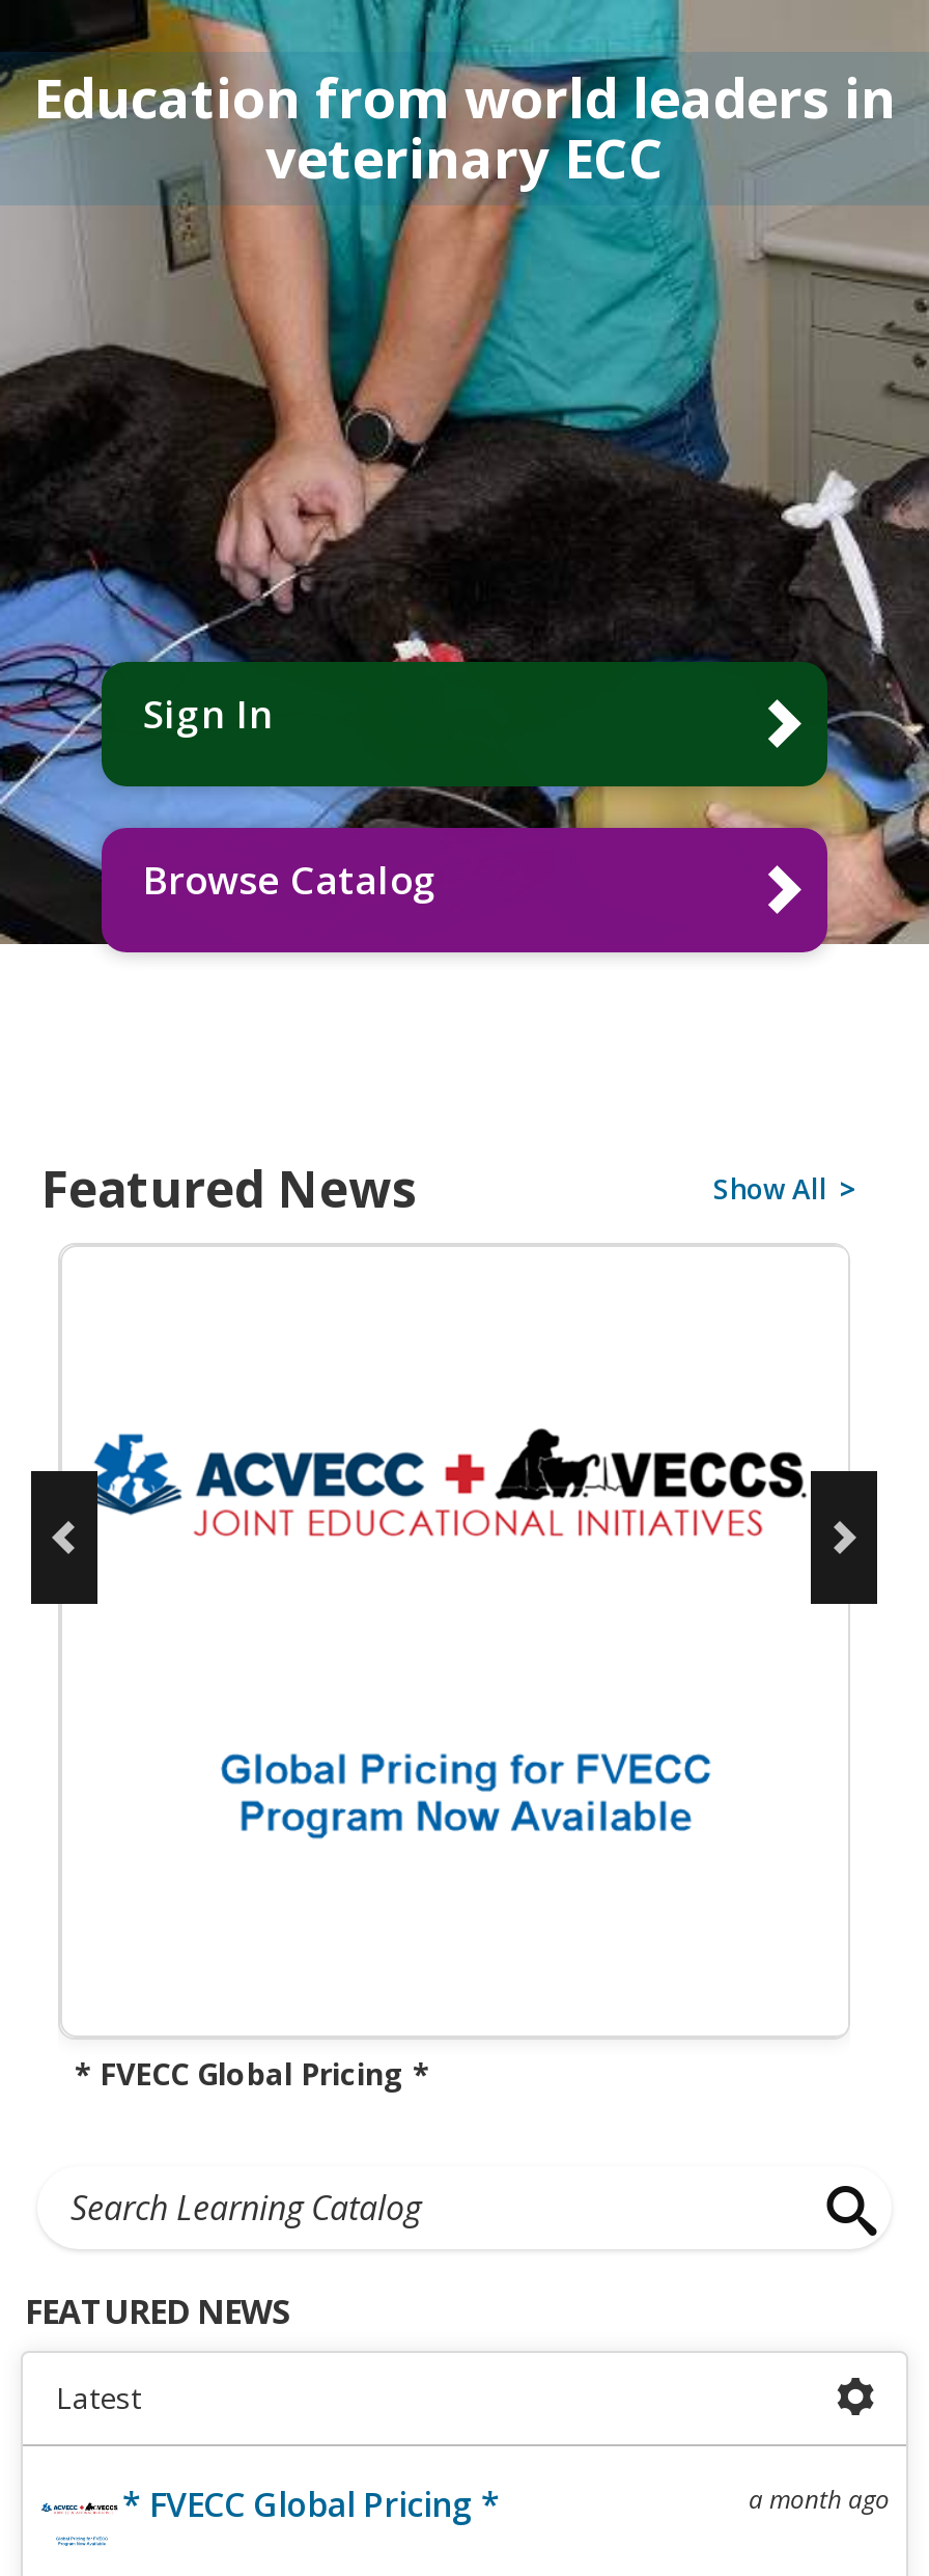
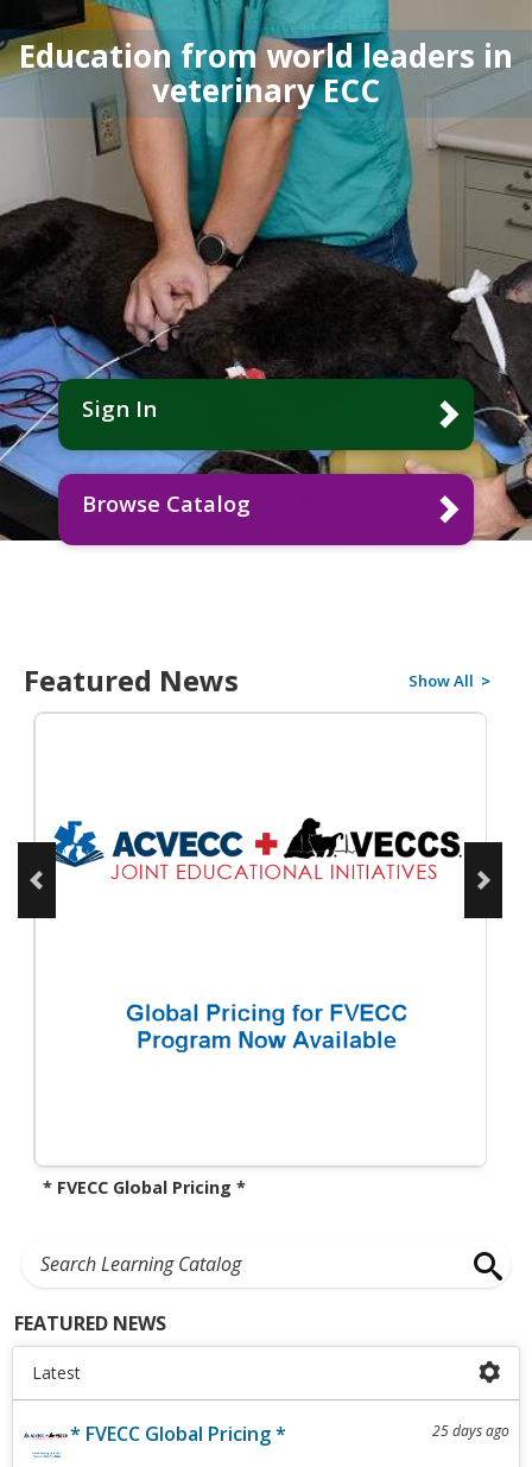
- a month ago
+ 25 days ago
